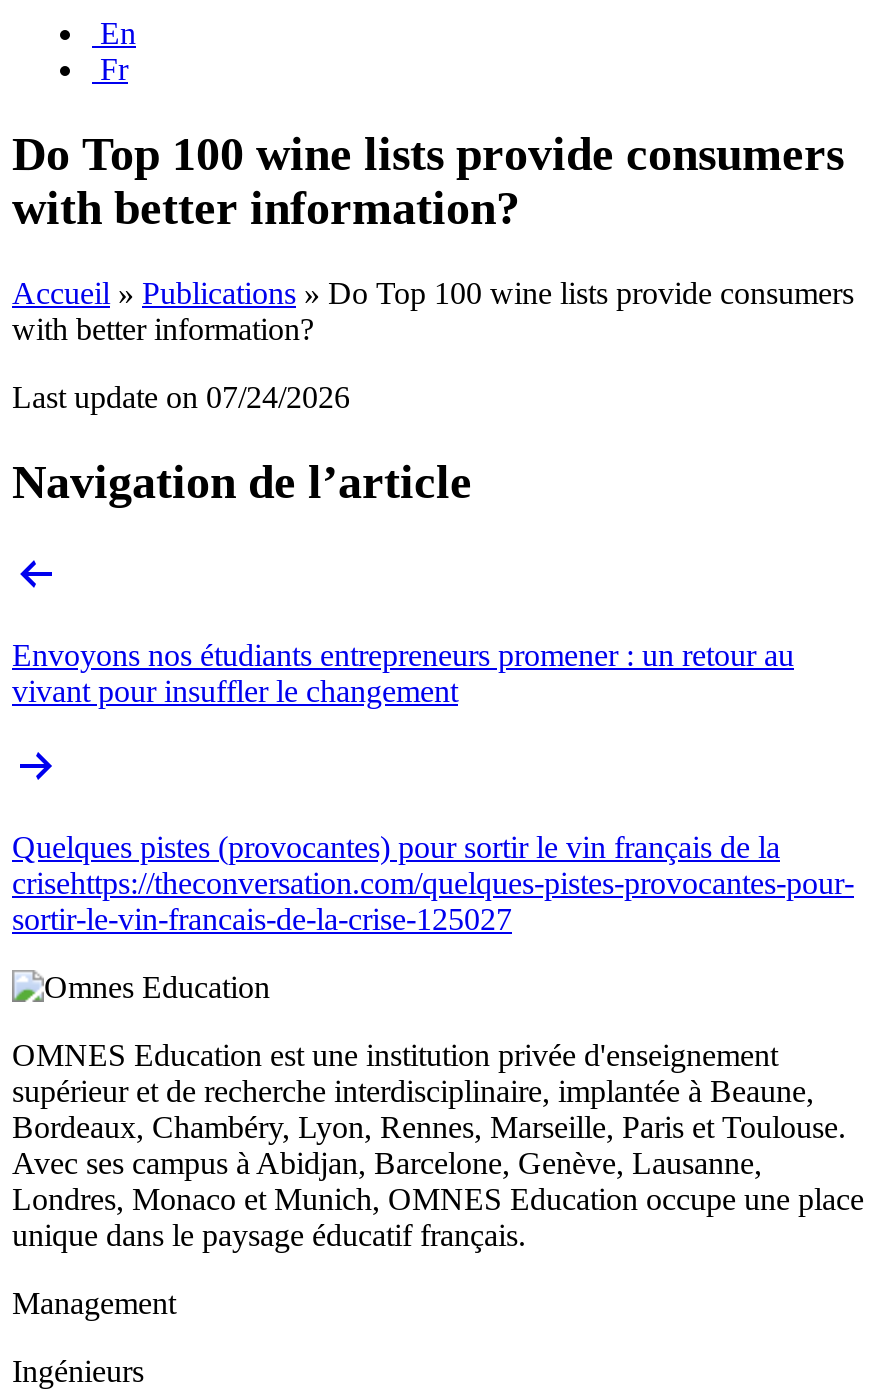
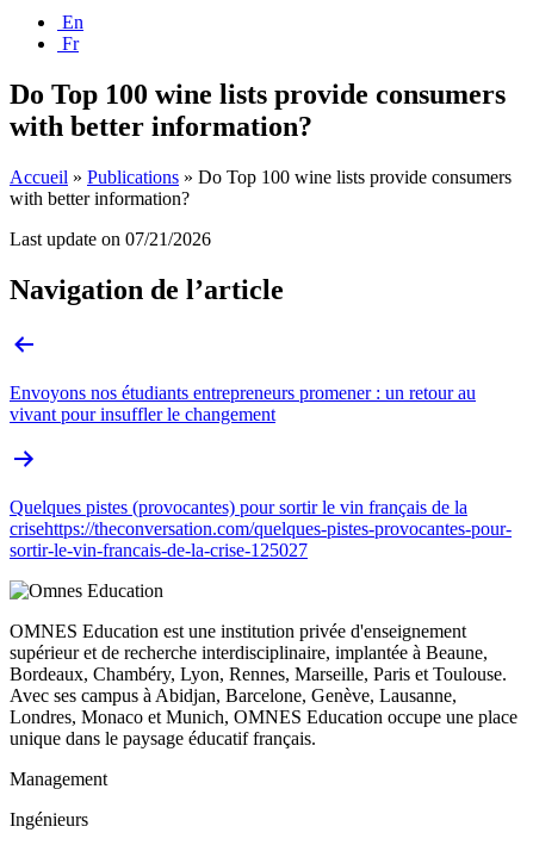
- Last update on 07/24/2026
+ Last update on 07/21/2026
